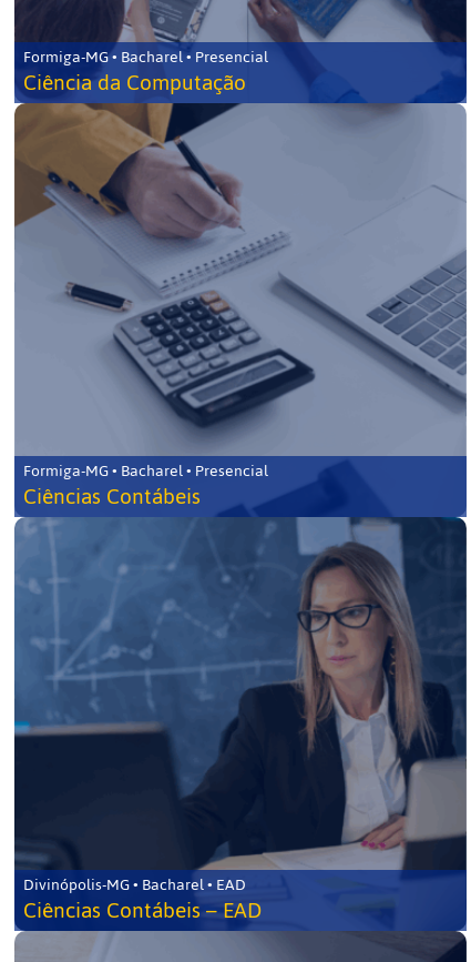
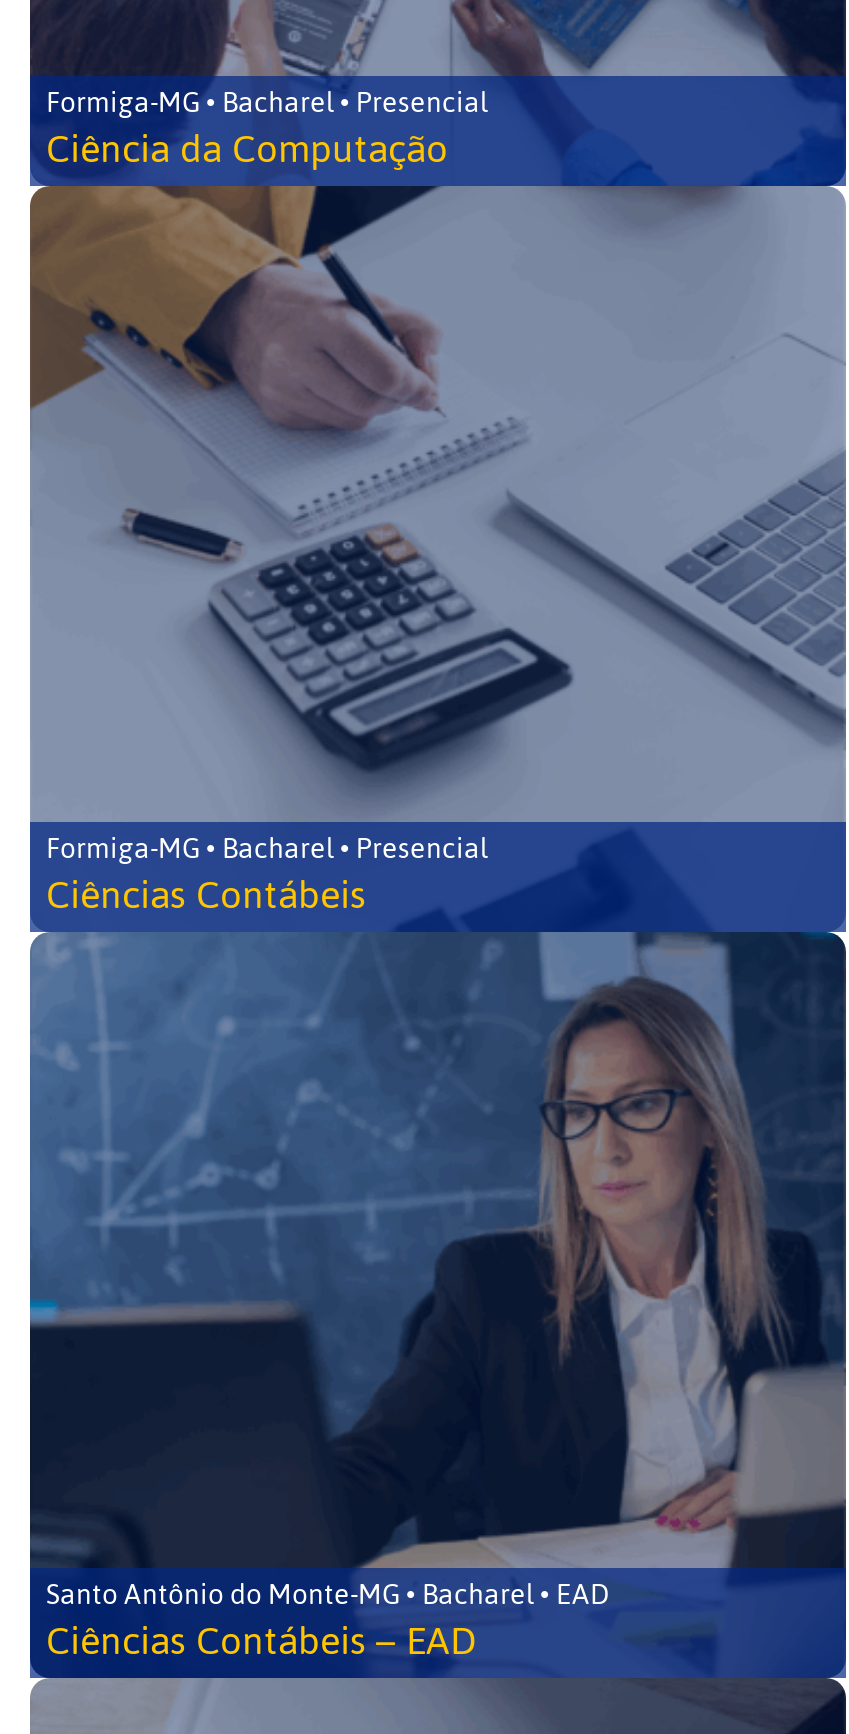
- Divinópolis-MG • Bacharel • EAD
+ Santo Antônio do Monte-MG • Bacharel • EAD
